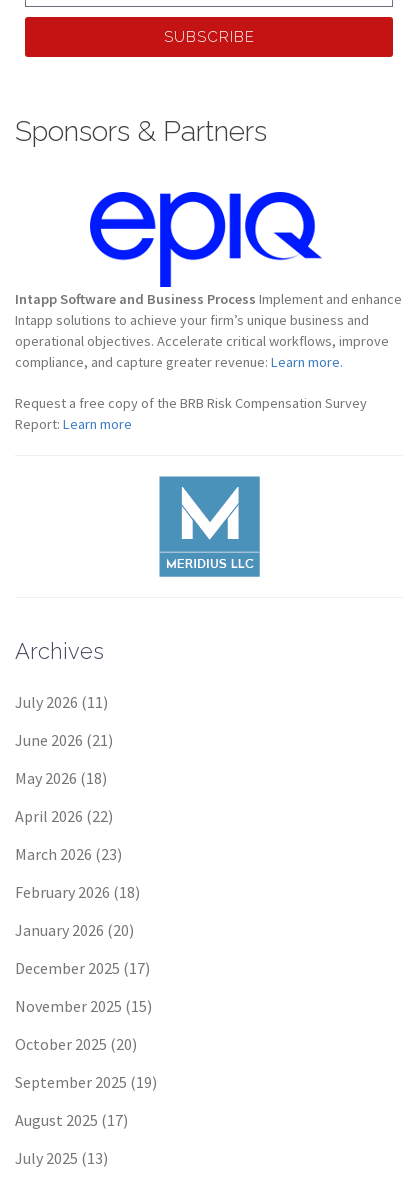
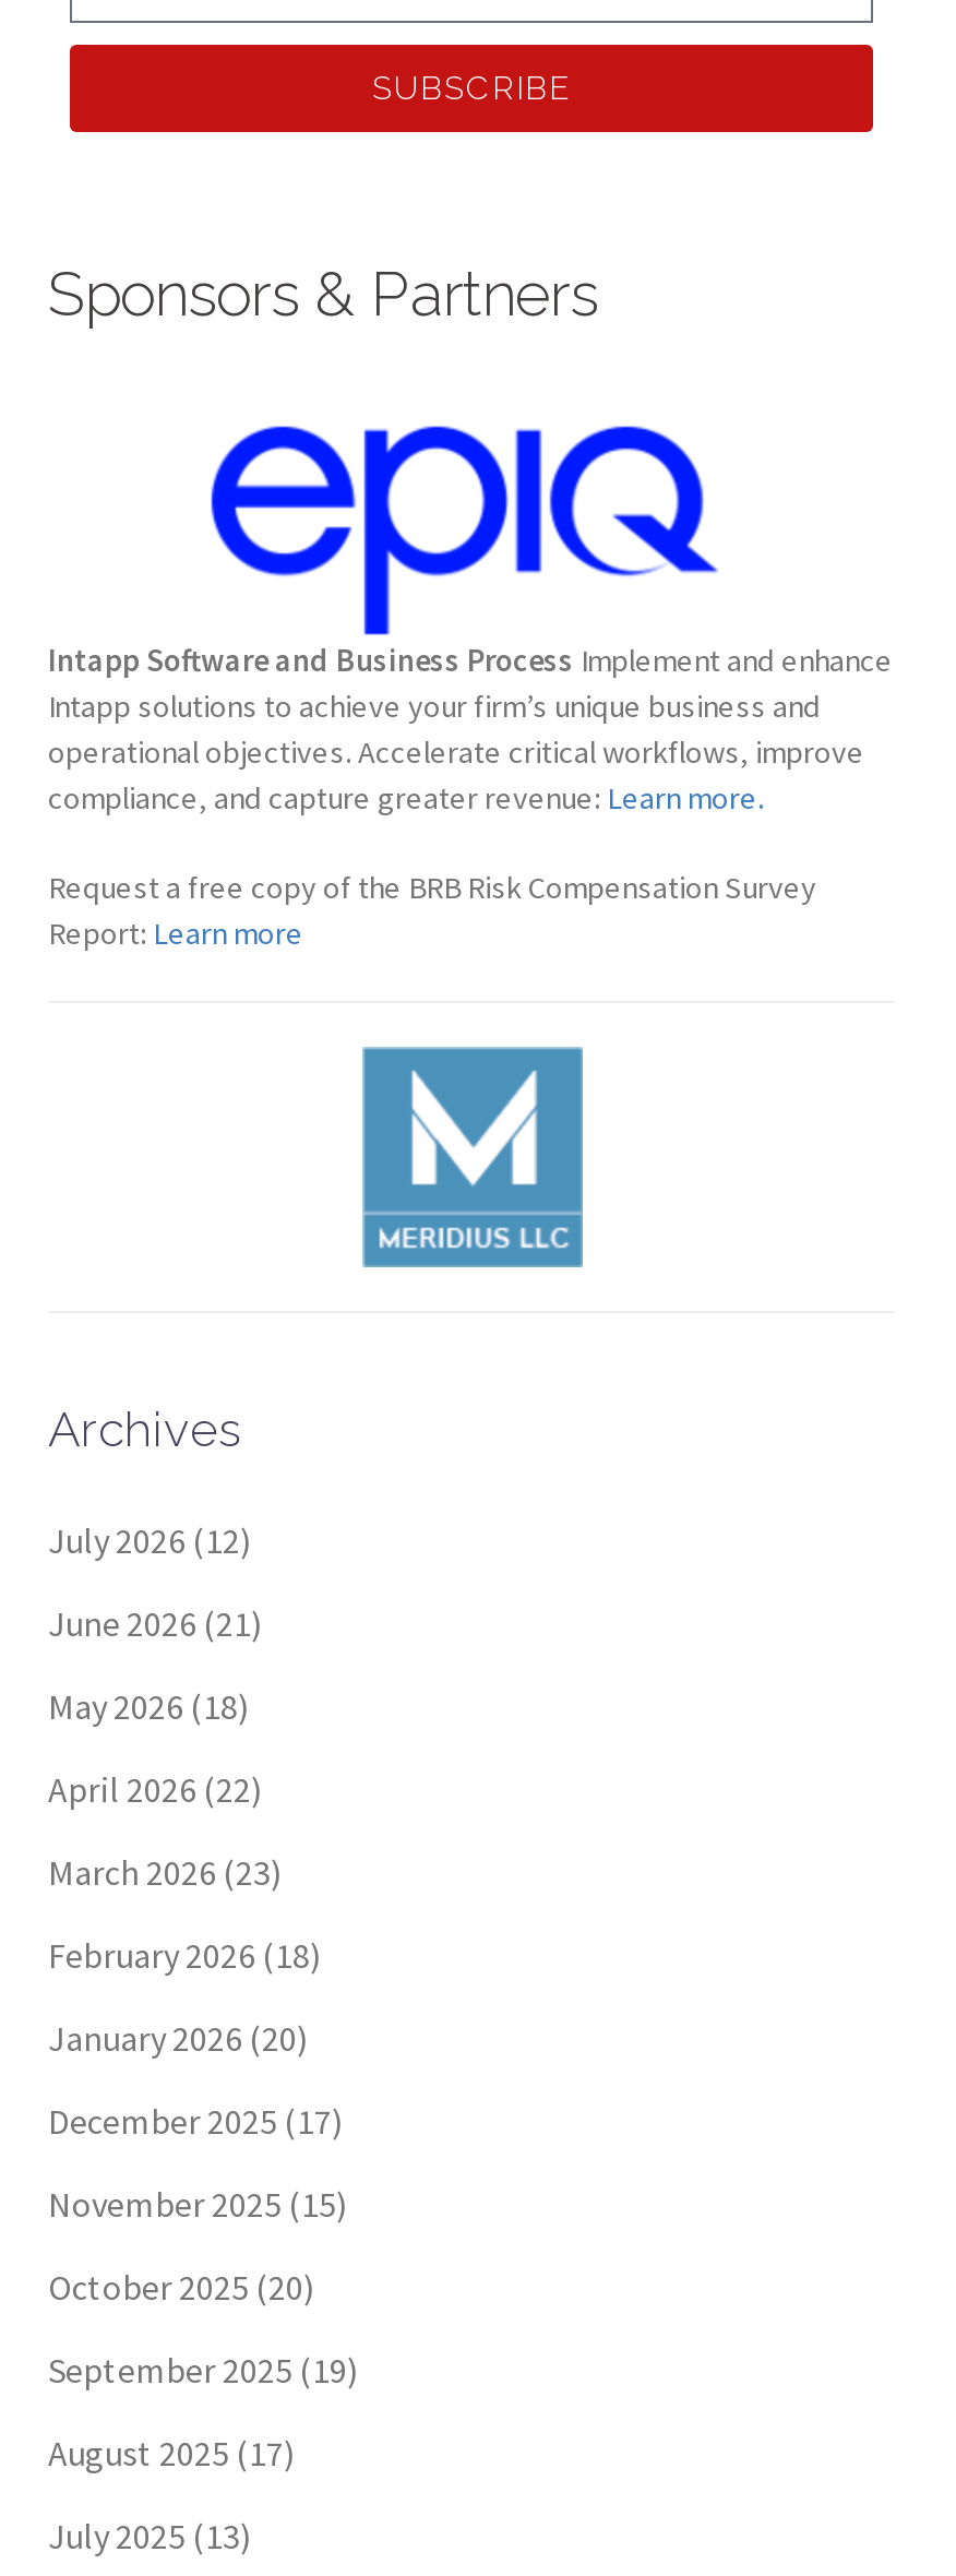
- July 2026 (11)
+ July 2026 (12)
